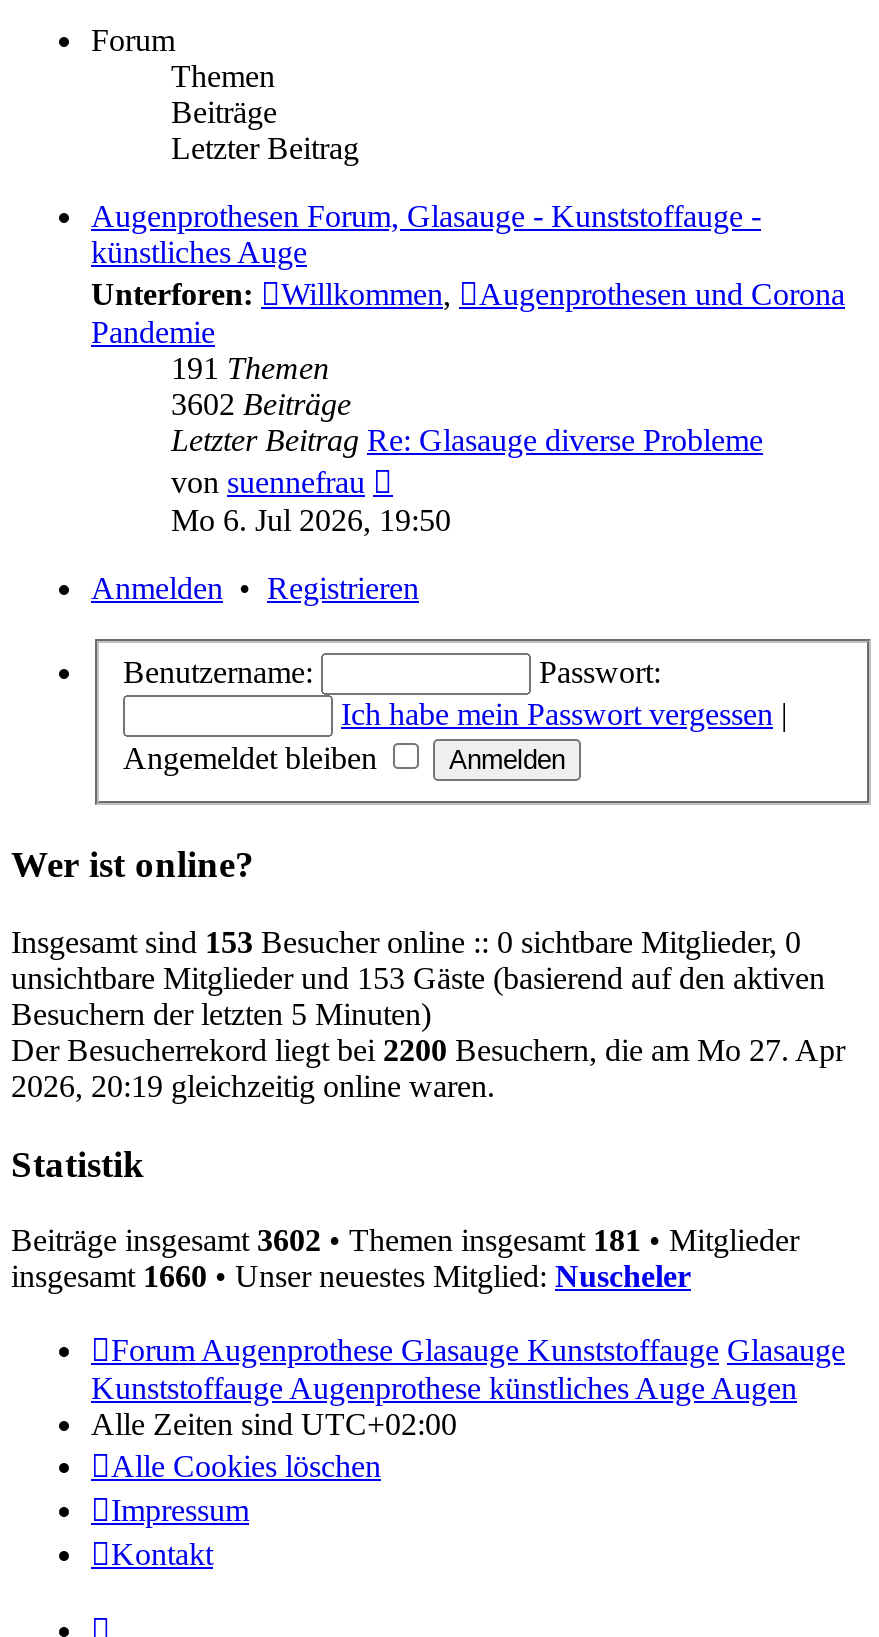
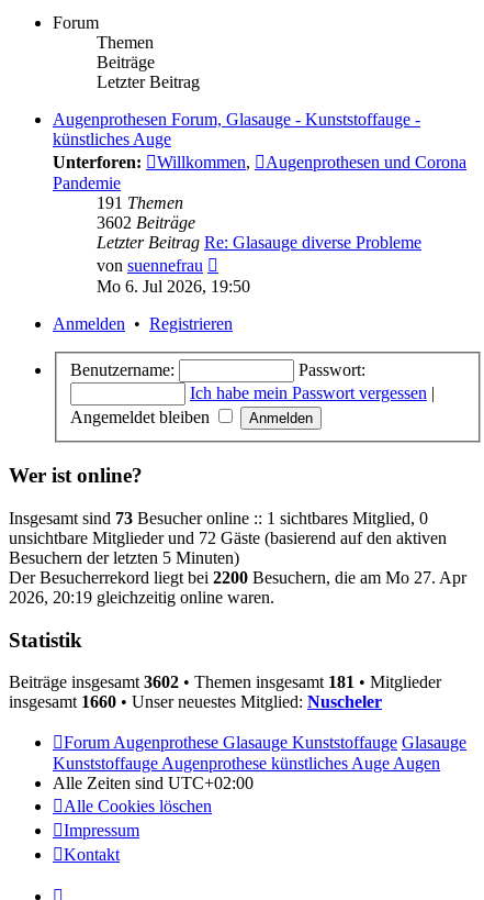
- Insgesamt sind 153 Besucher online :: 0 sichtbare Mitglieder, 0
+ Insgesamt sind 73 Besucher online :: 1 sichtbares Mitglied, 0

- unsichtbare Mitglieder und 153 Gäste (basierend auf den aktiven
+ unsichtbare Mitglieder und 72 Gäste (basierend auf den aktiven
